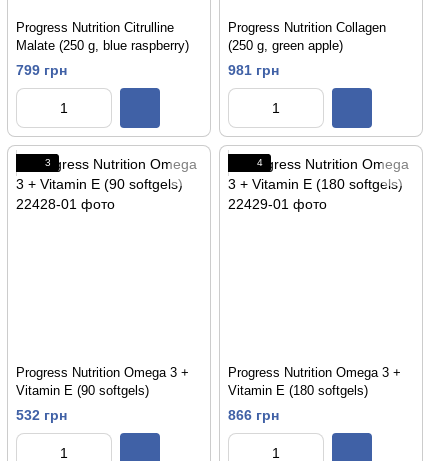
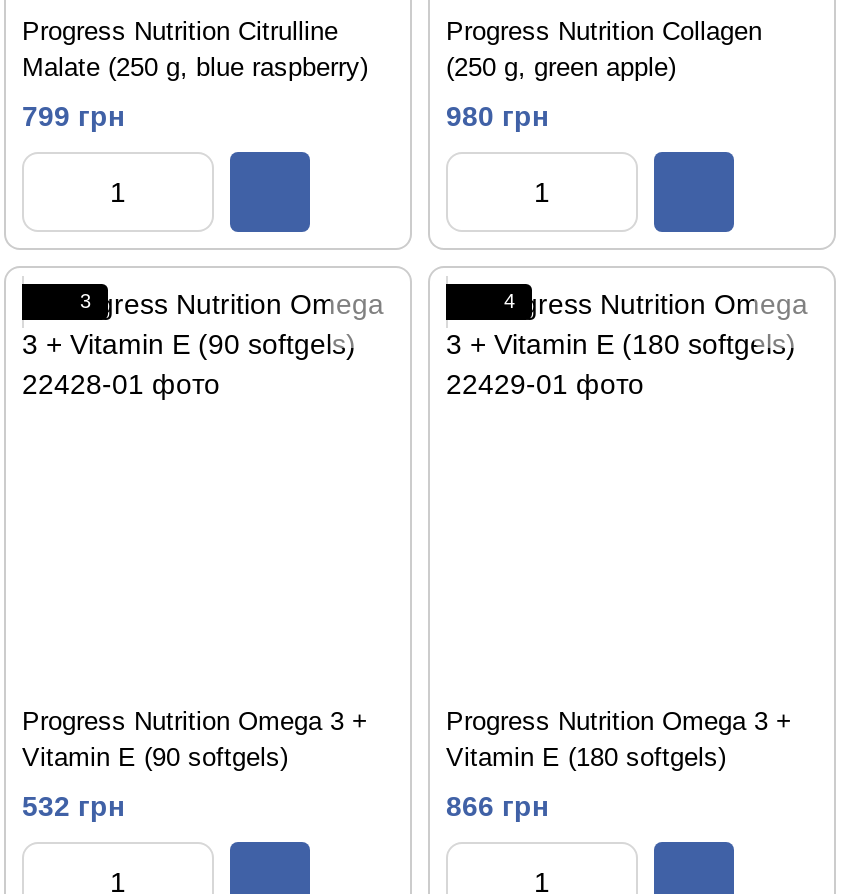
- 981 грн
+ 980 грн
